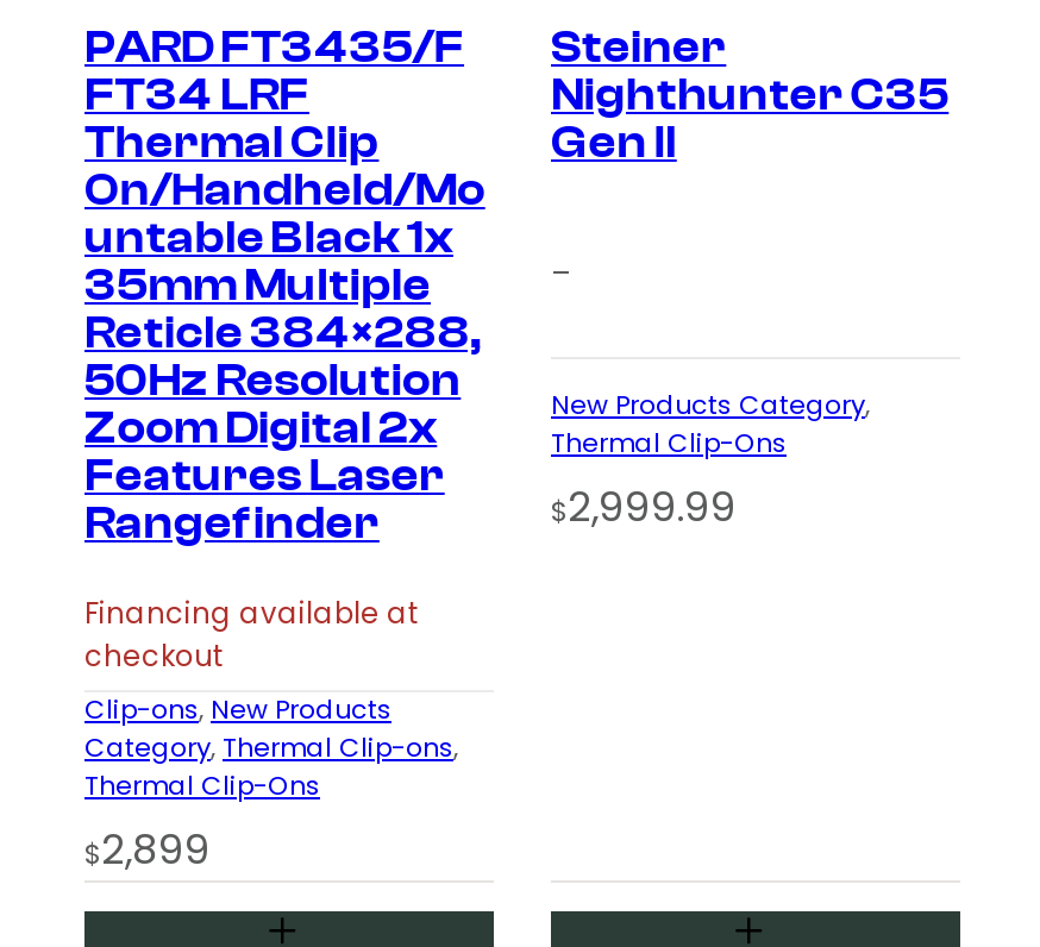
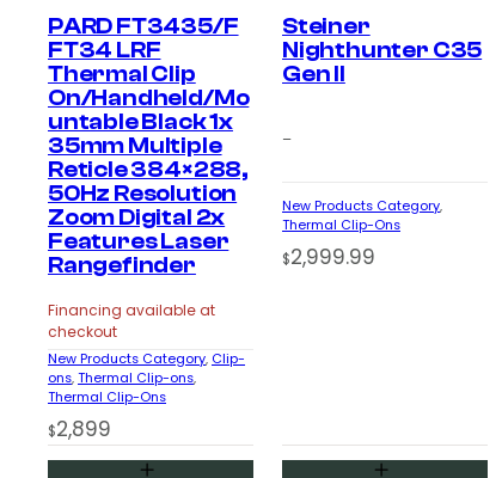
- Clip-ons, New Products
- Category, Thermal Clip-ons ,
+ New Products Category, Clip-
+ ons, Thermal Clip-ons ,
